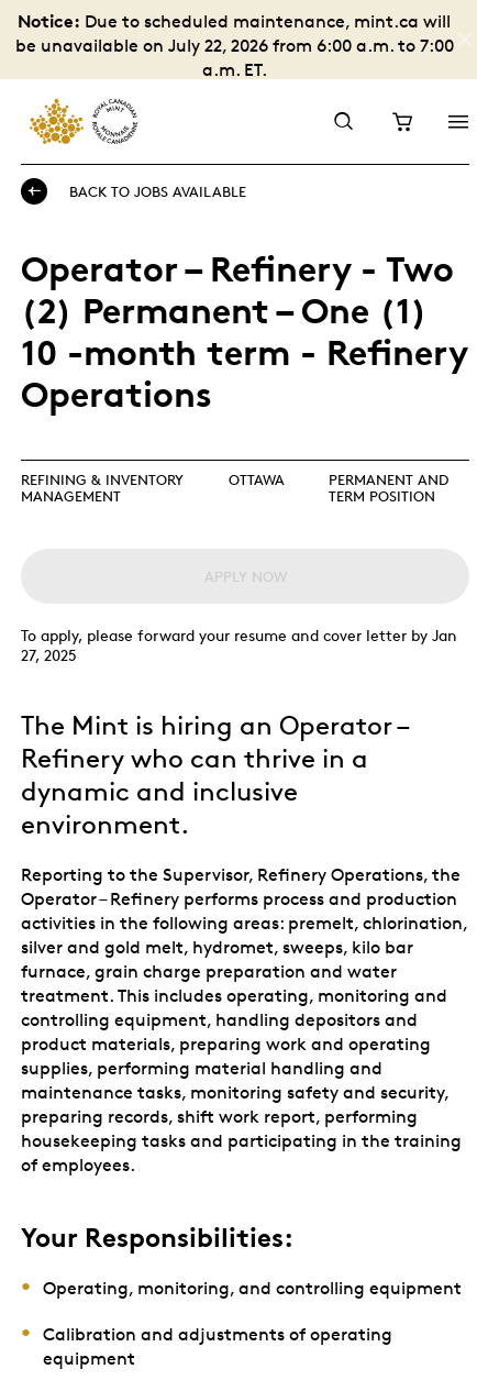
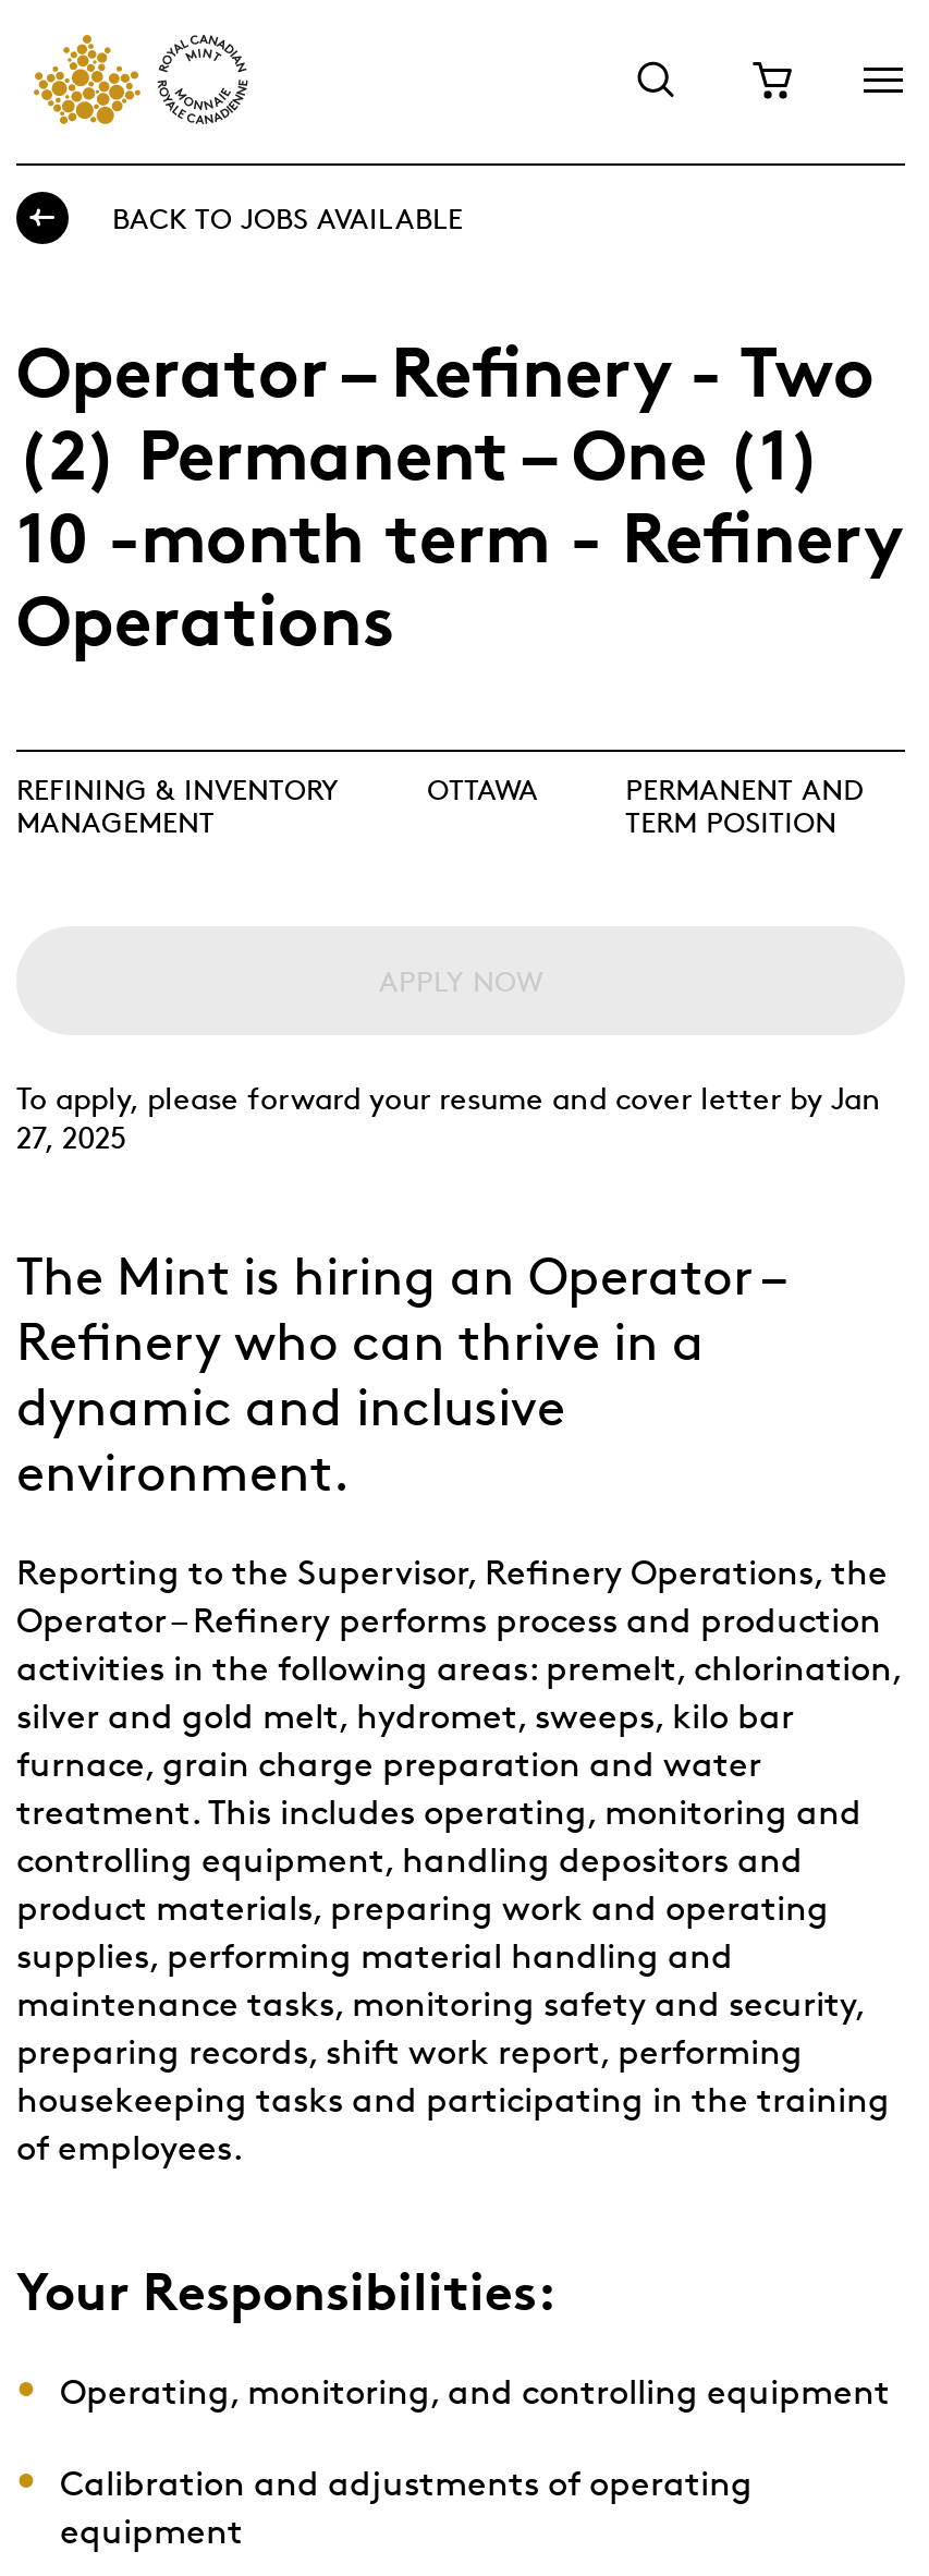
- Notice: Due to scheduled maintenance, mint.ca will
- be unavailable on July 22, 2026 from 6:00 a.m. to 7:00
- a.m. ET.
